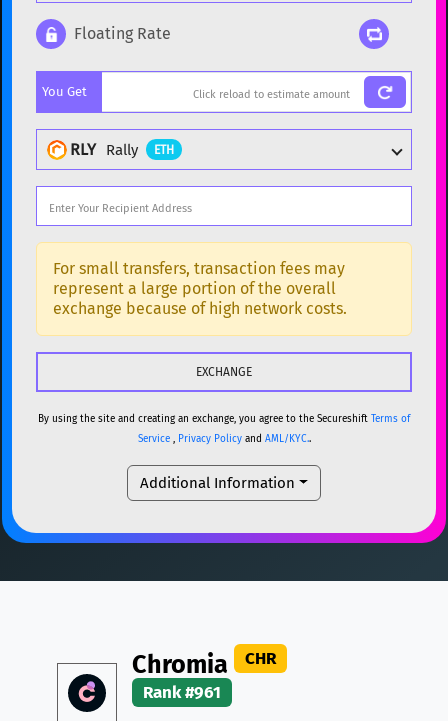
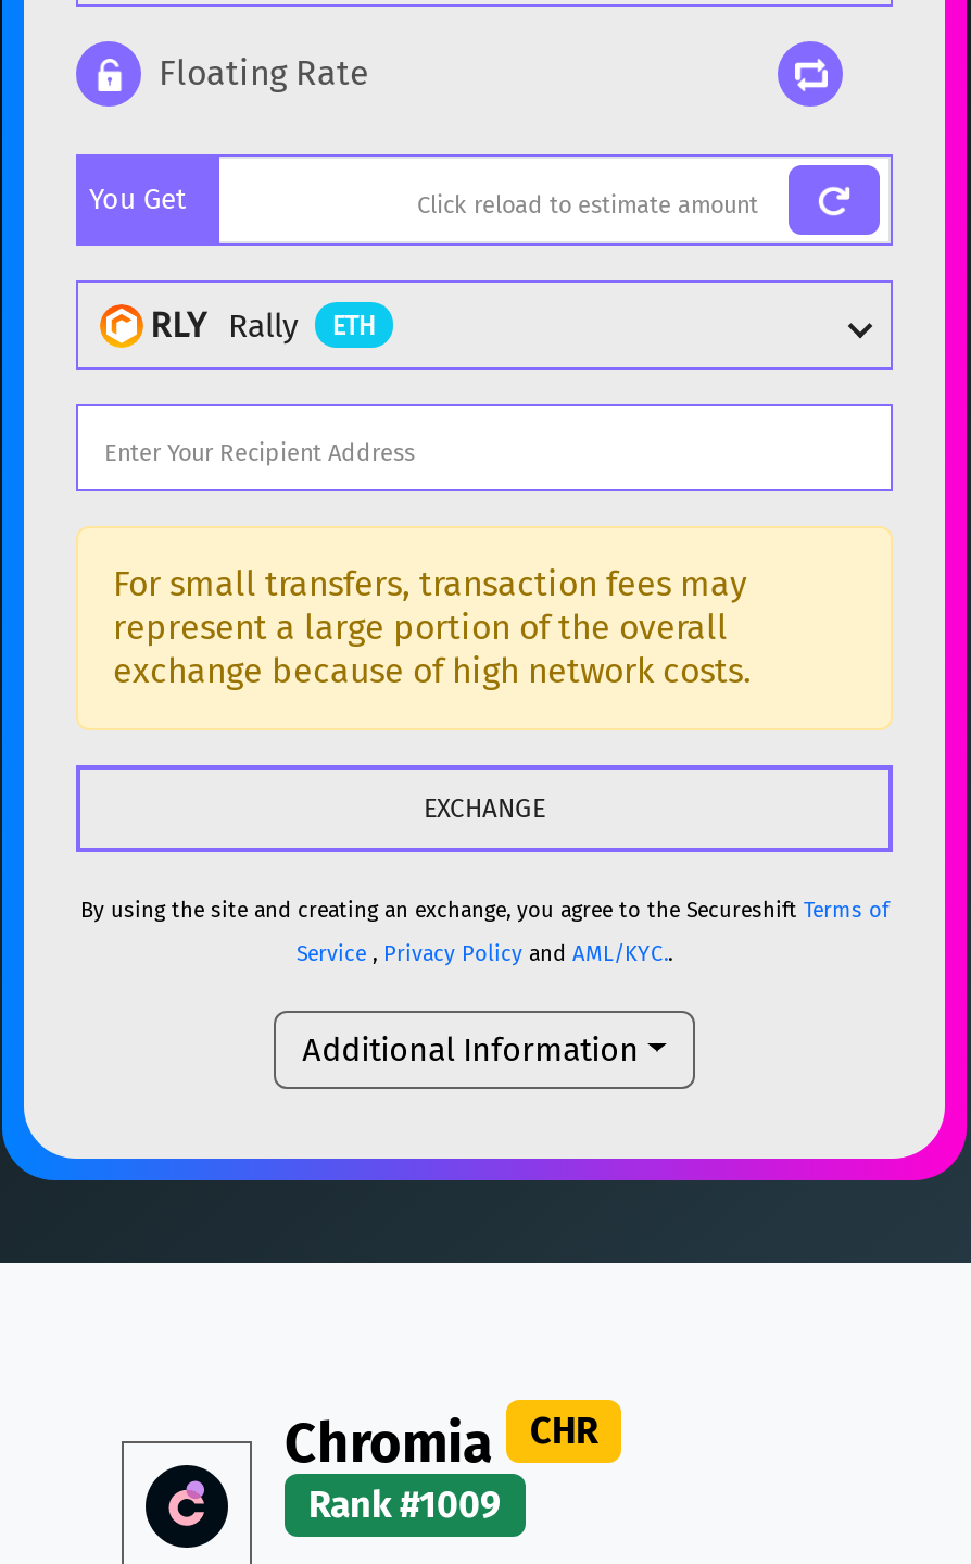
- Rank #961
+ Rank #1009
